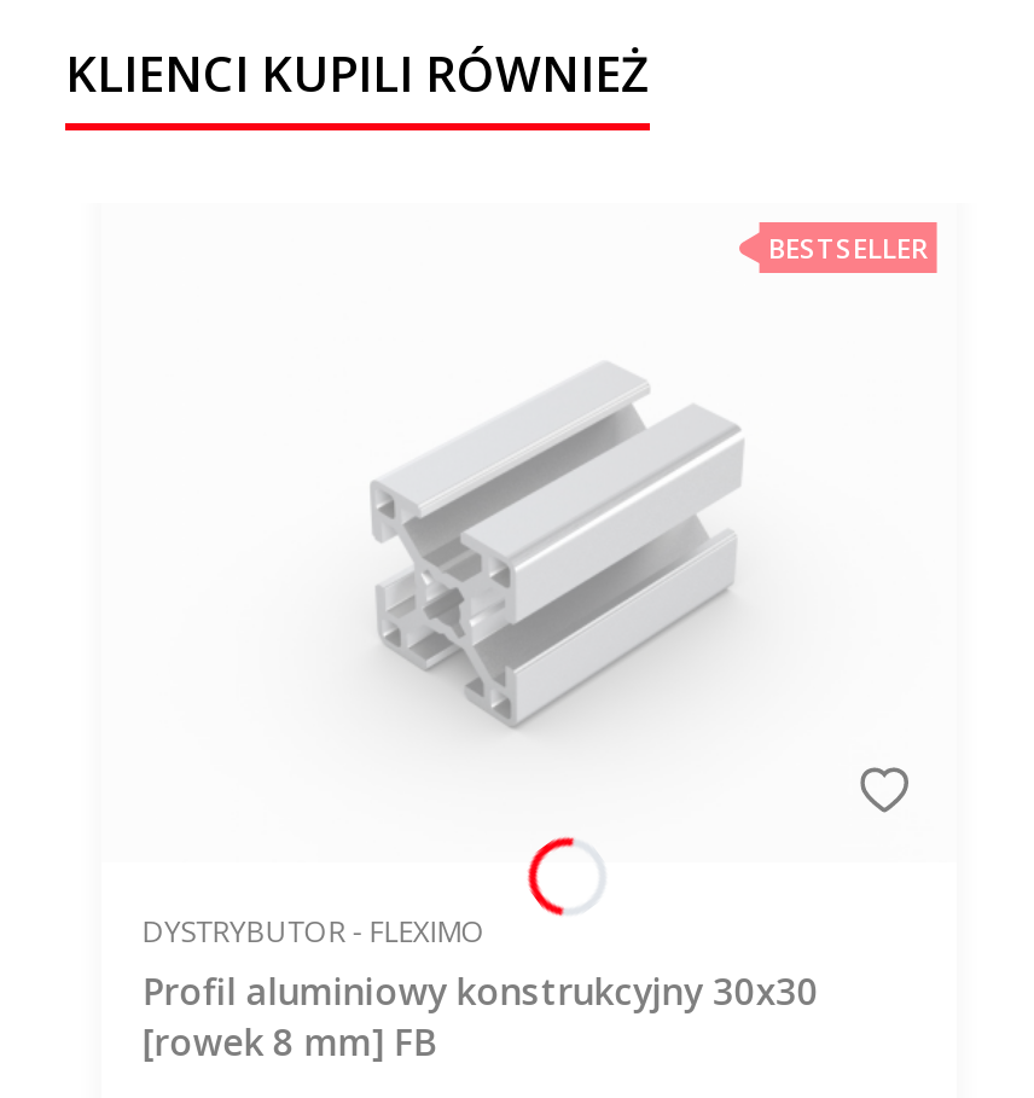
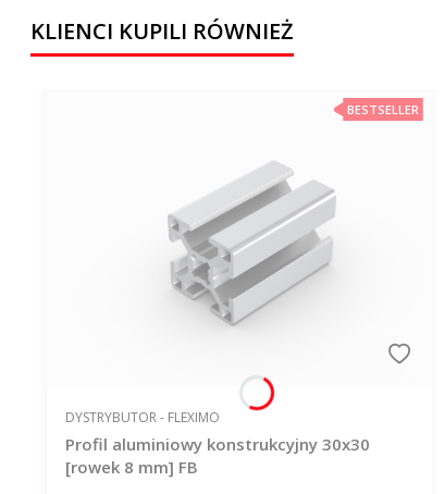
- [image]
+ [image]
